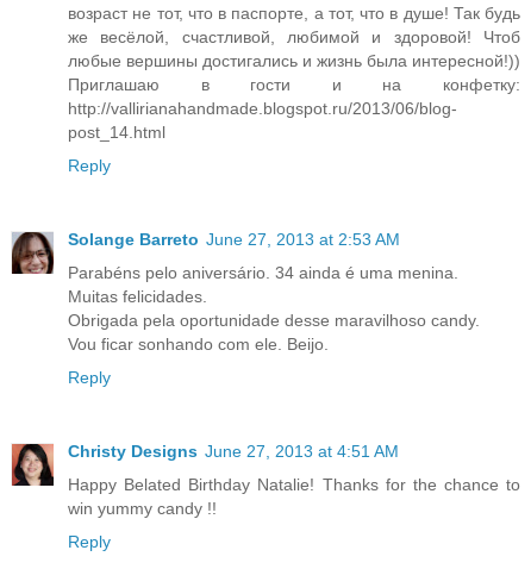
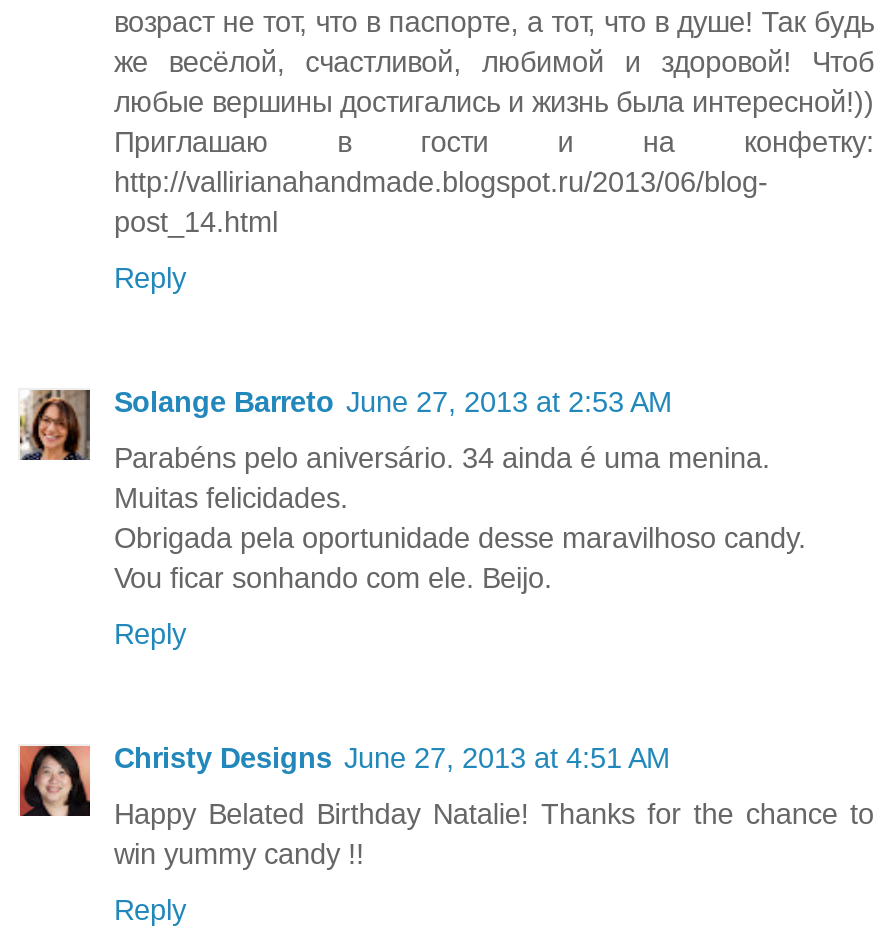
- [image]
+ [image]
